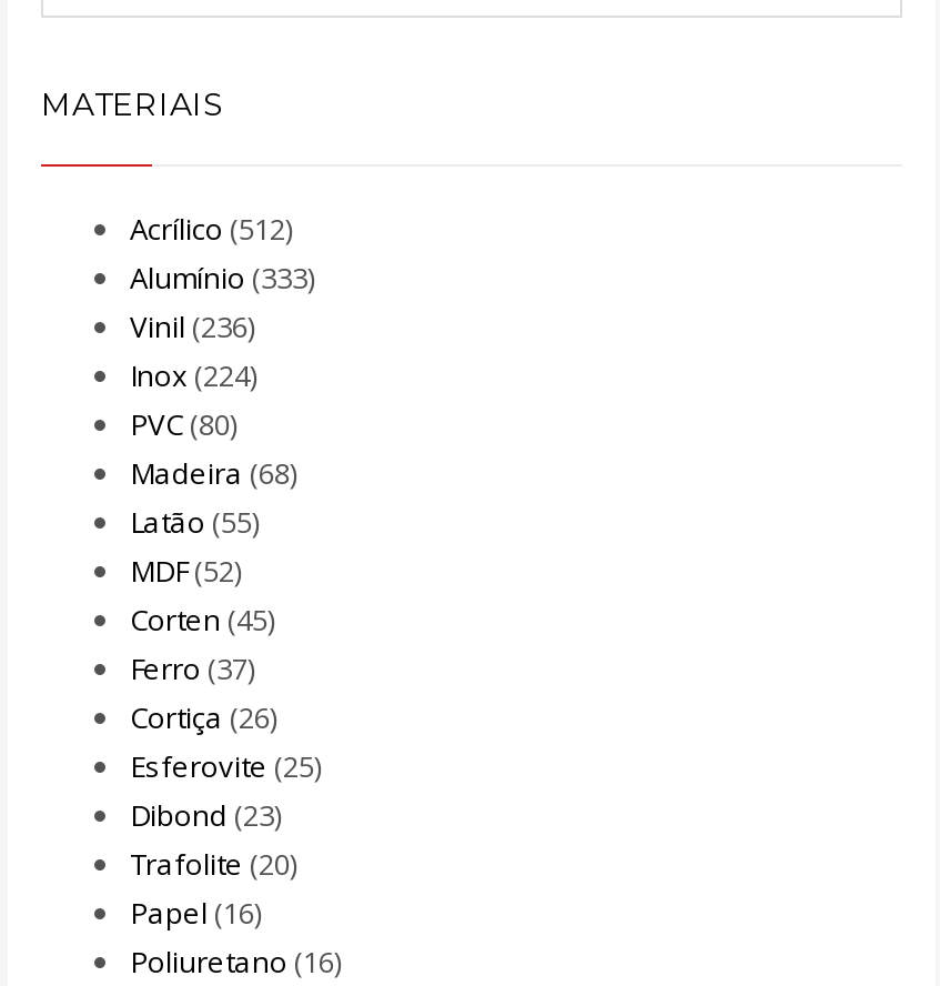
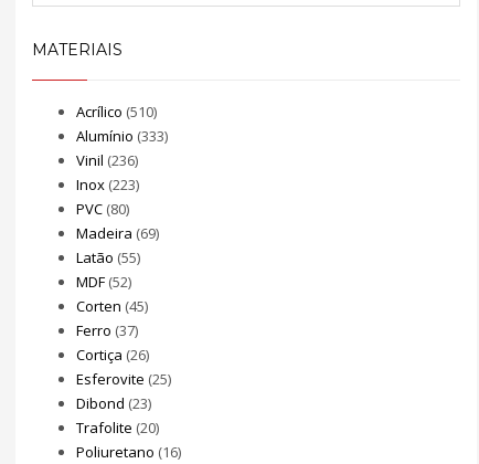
- Acrílico (512)
+ Acrílico (510)

- Inox (224)
+ Inox (223)

- Madeira (68)
+ Madeira (69)

- Papel (16)
